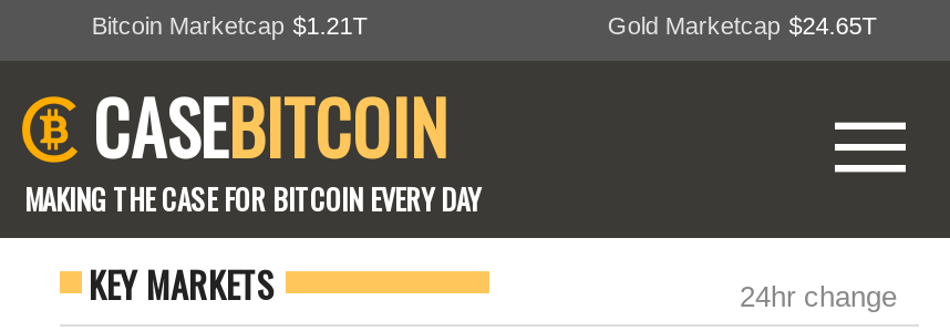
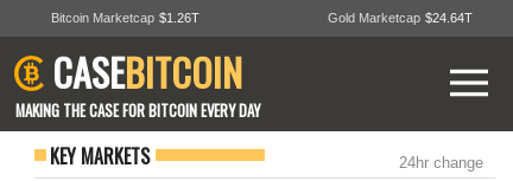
- Bitcoin Marketcap $1.21T
+ Bitcoin Marketcap $1.26T

- Gold Marketcap $24.65T
+ Gold Marketcap $24.64T
